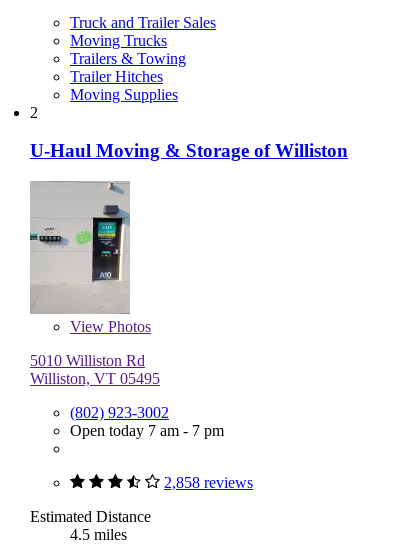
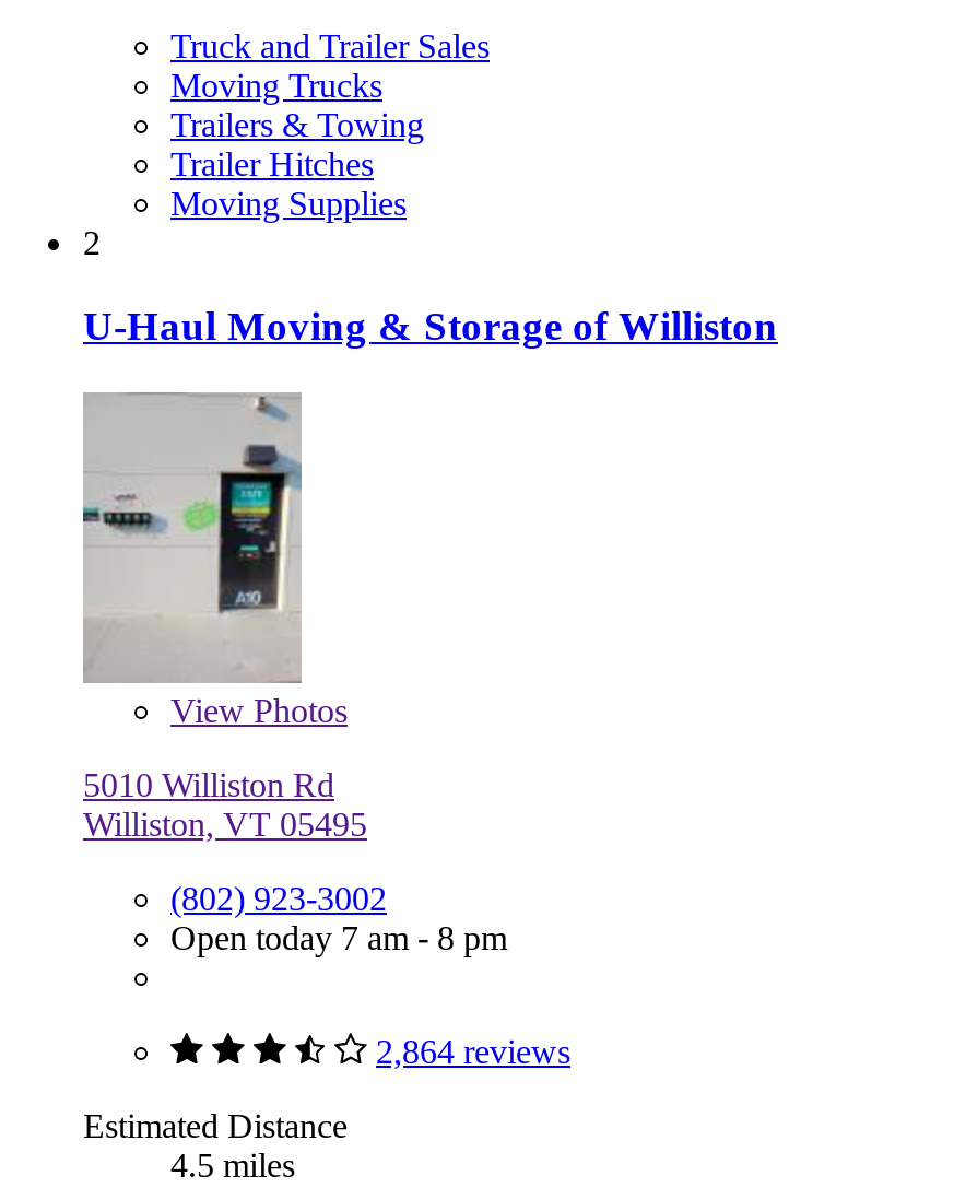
- Open today 7 am - 7 pm
+ Open today 7 am - 8 pm

- 2,858 reviews
+ 2,864 reviews
